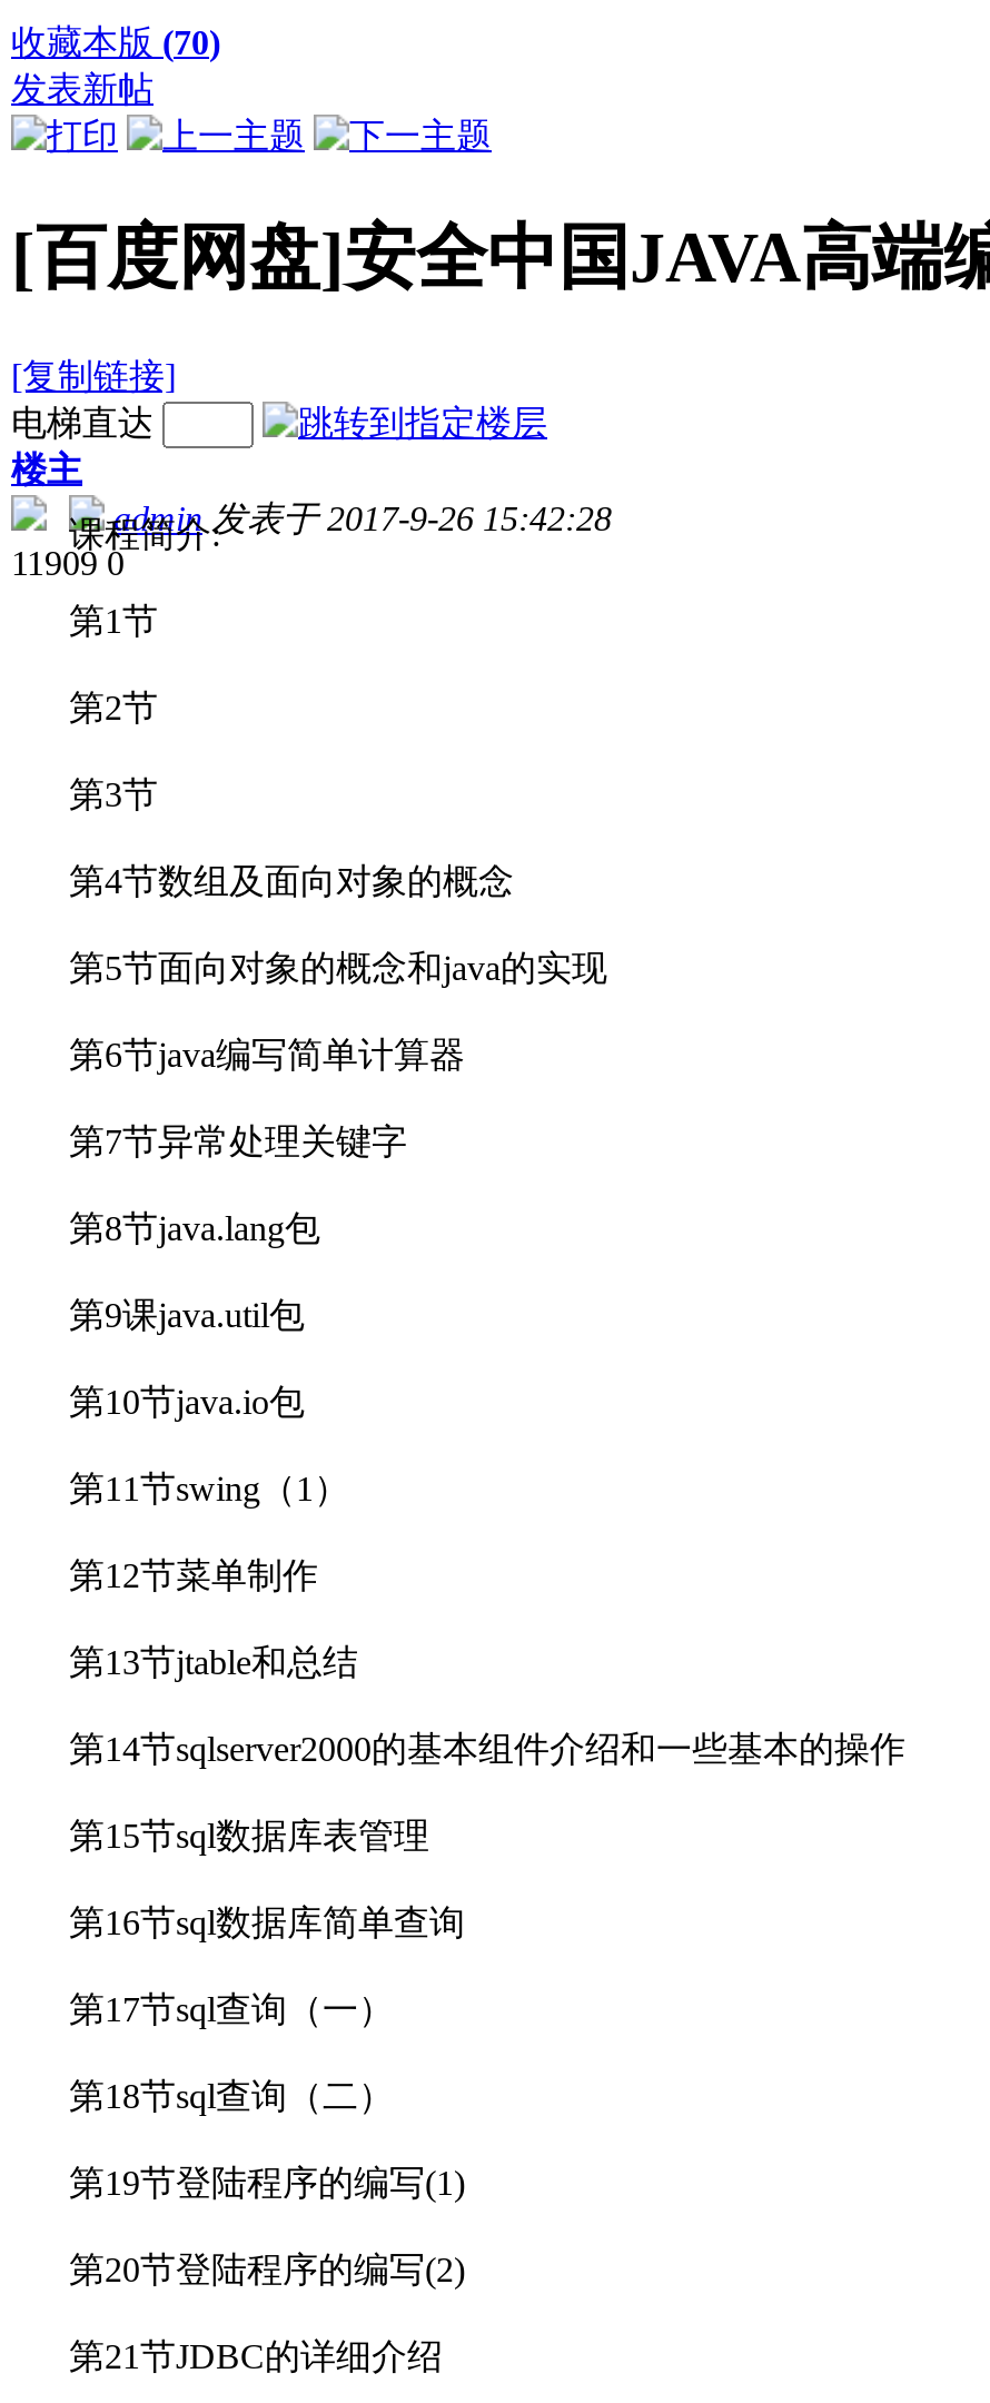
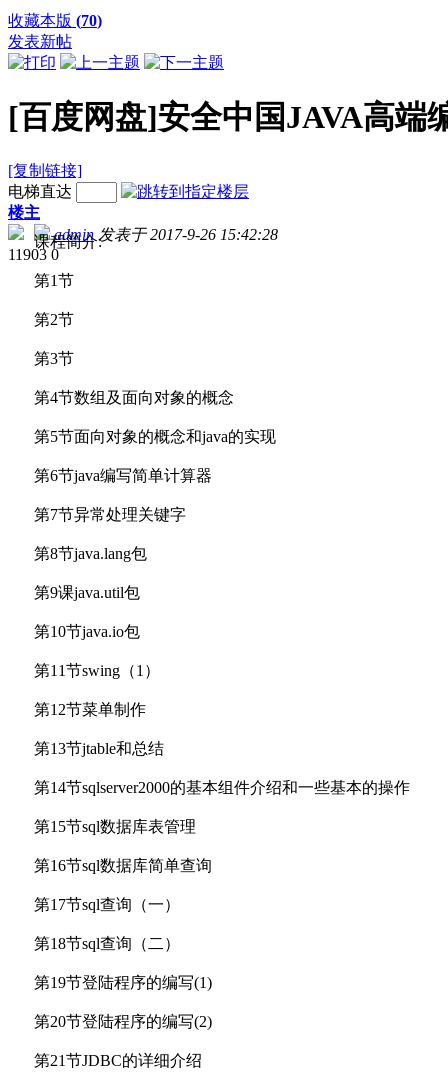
- 11909 0
+ 11903 0
